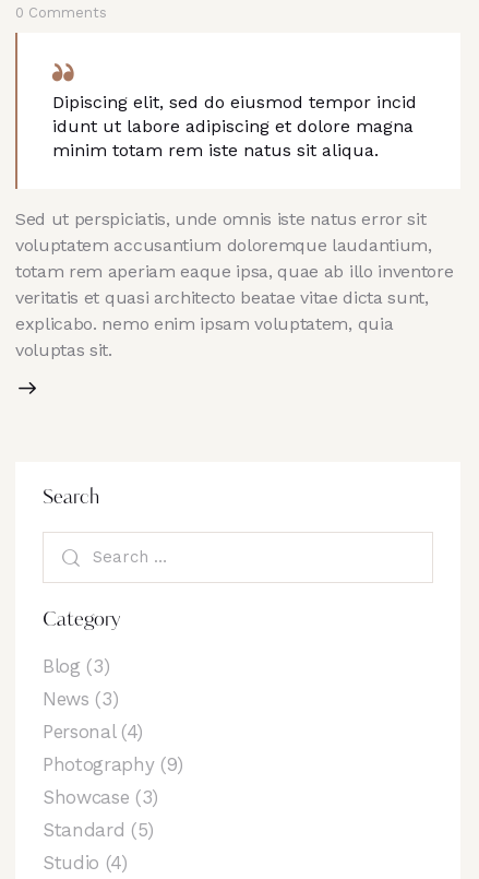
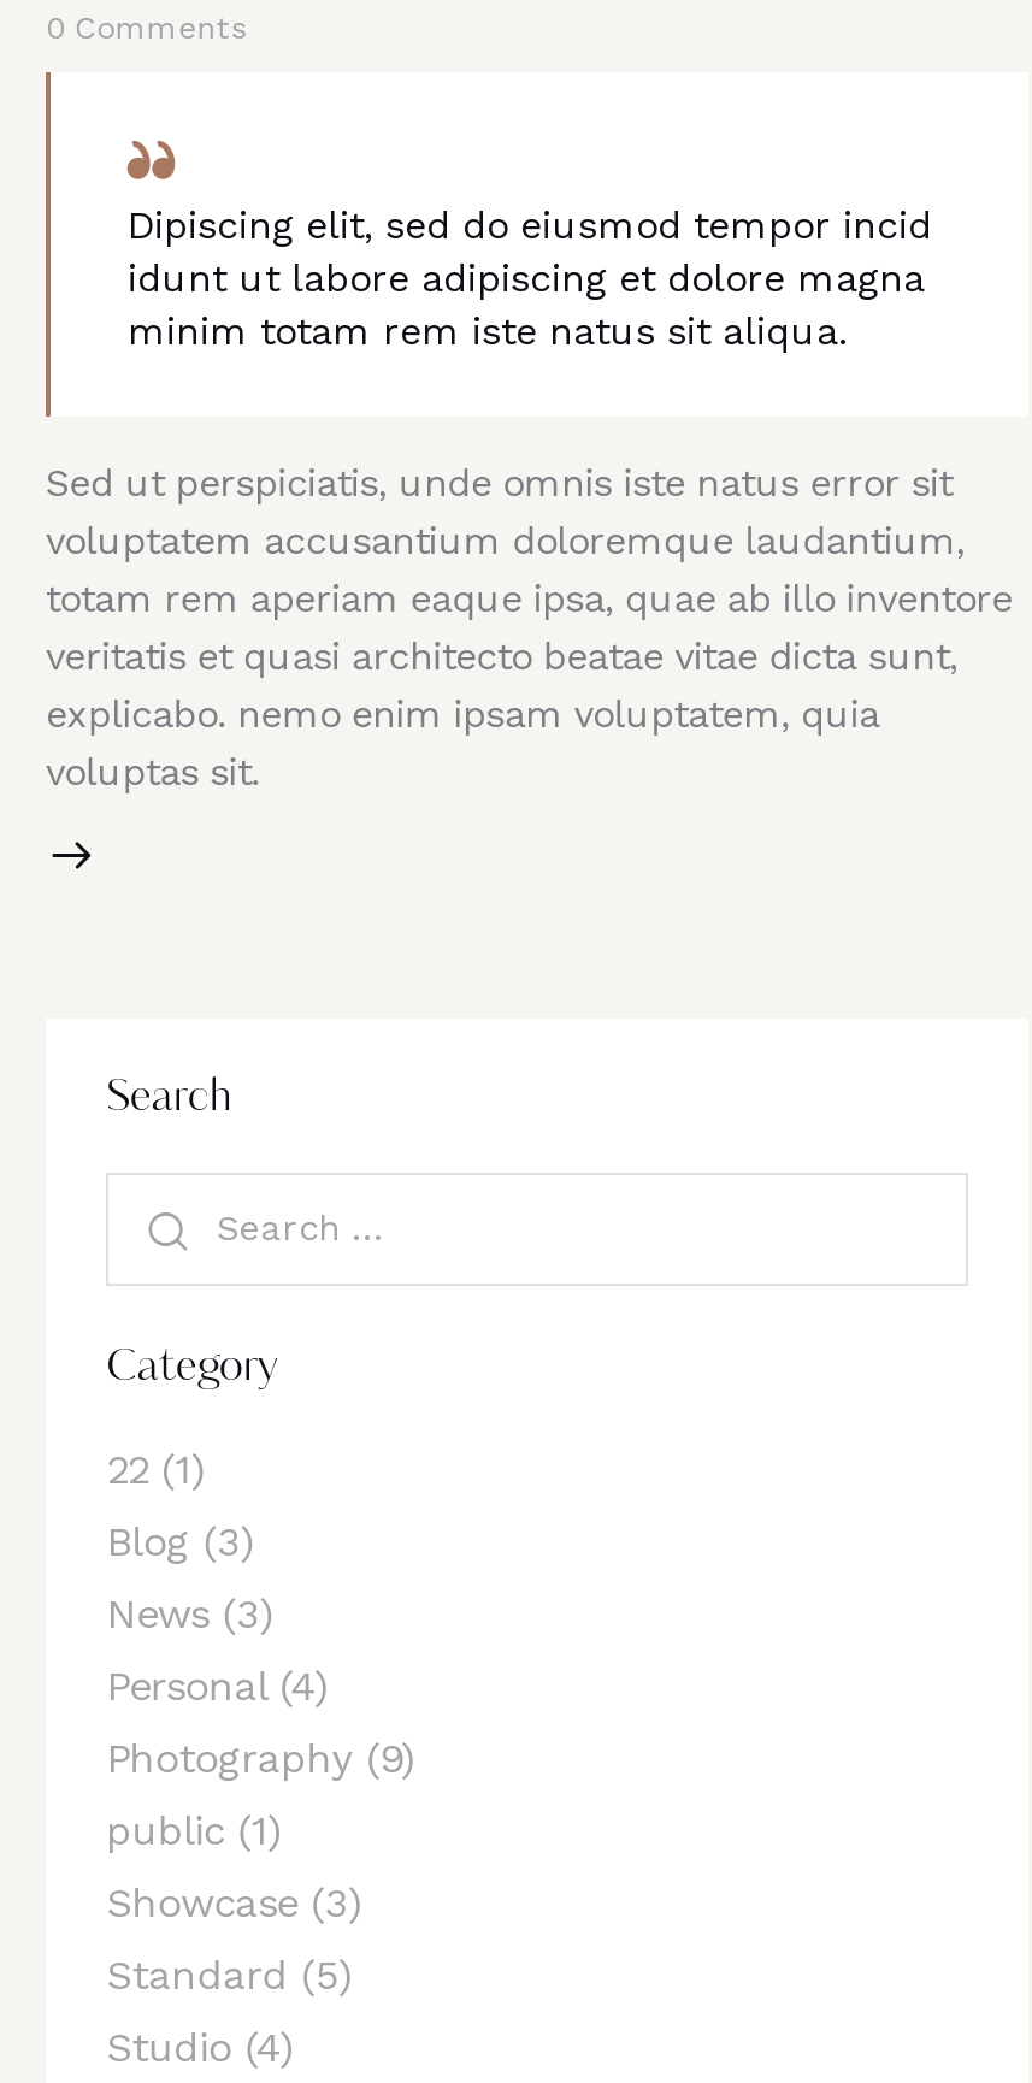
+ 22 (1)

+ public (1)
